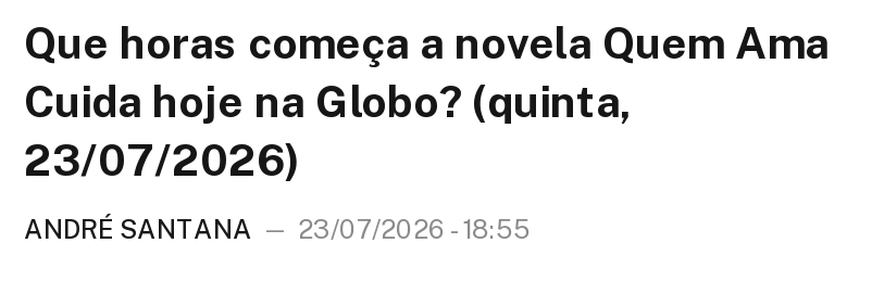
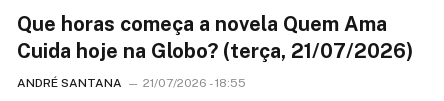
- Cuida hoje na Globo? (quinta,
- 23/07/2026)
+ Cuida hoje na Globo? (terça, 21/07/2026)

- ANDRÉ SANTANA 23/07/2026 - 18:55
+ ANDRÉ SANTANA 21/07/2026 - 18:55
